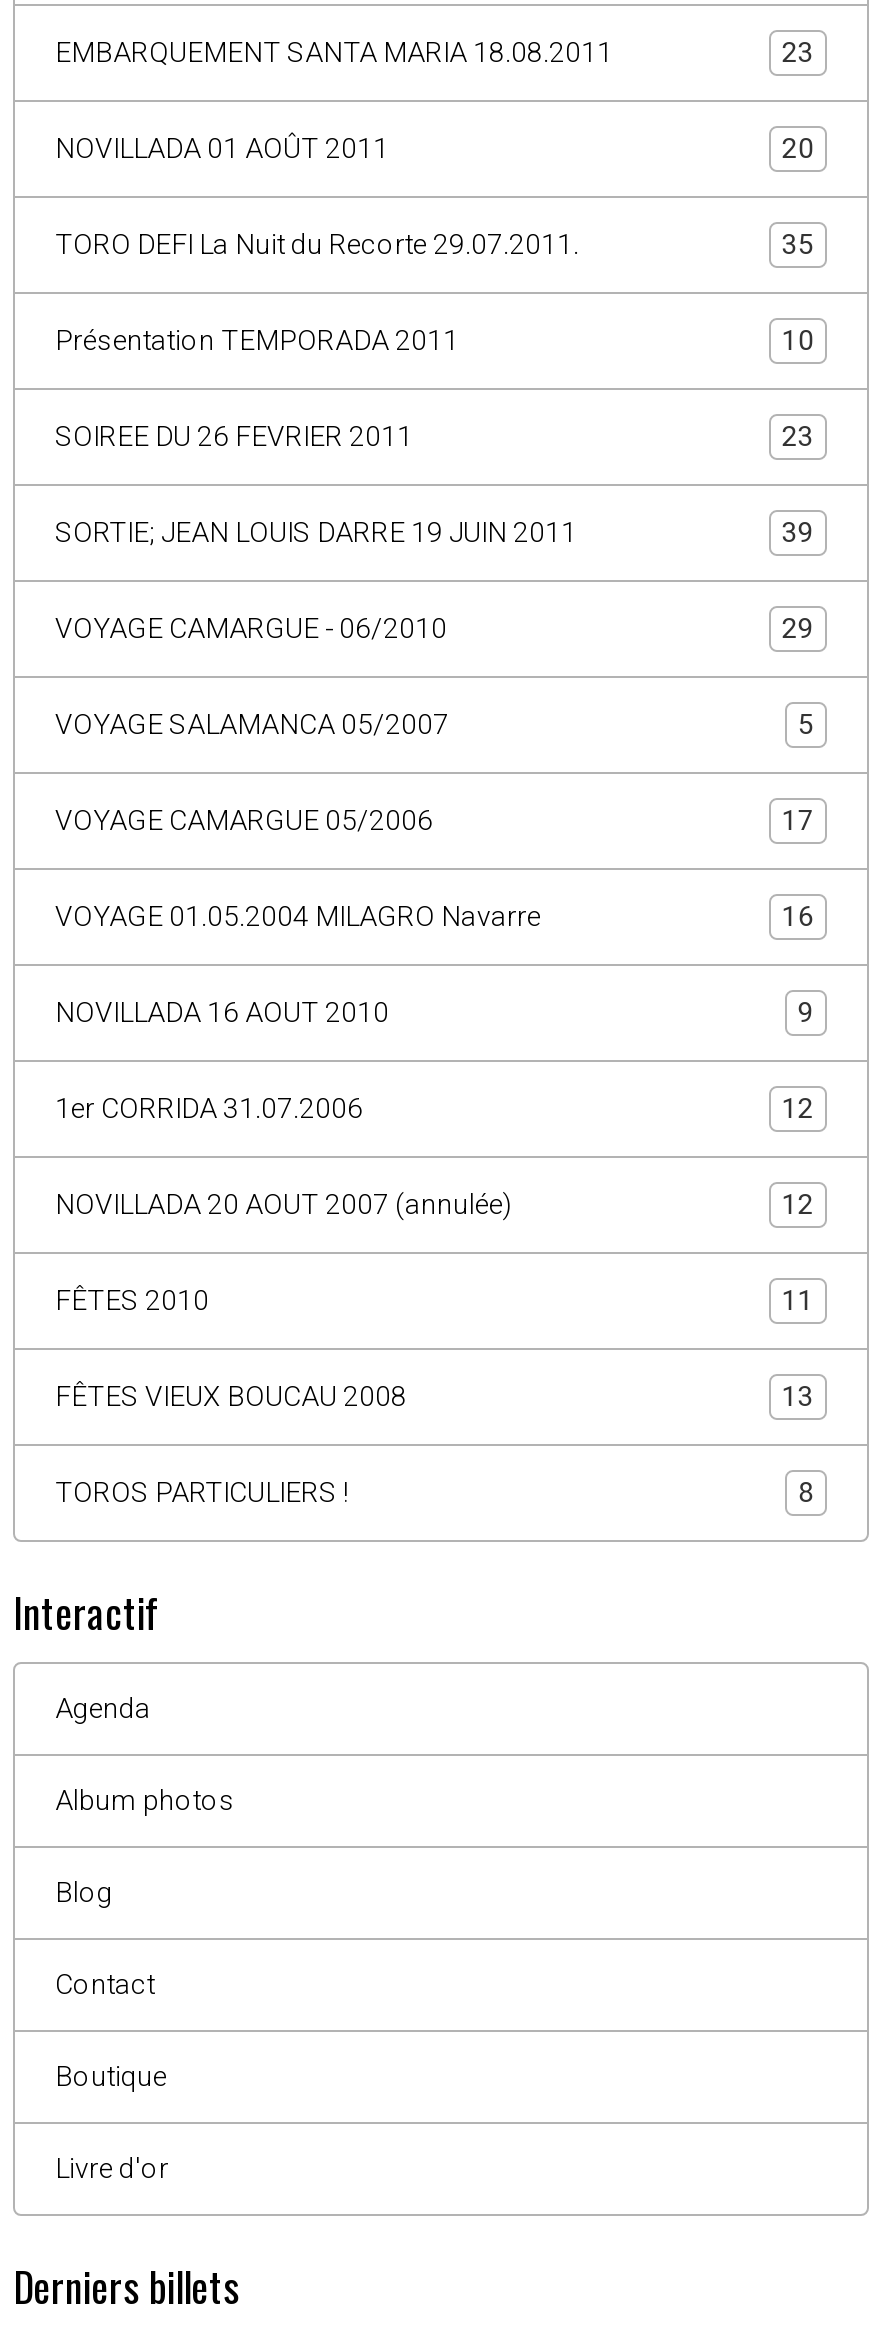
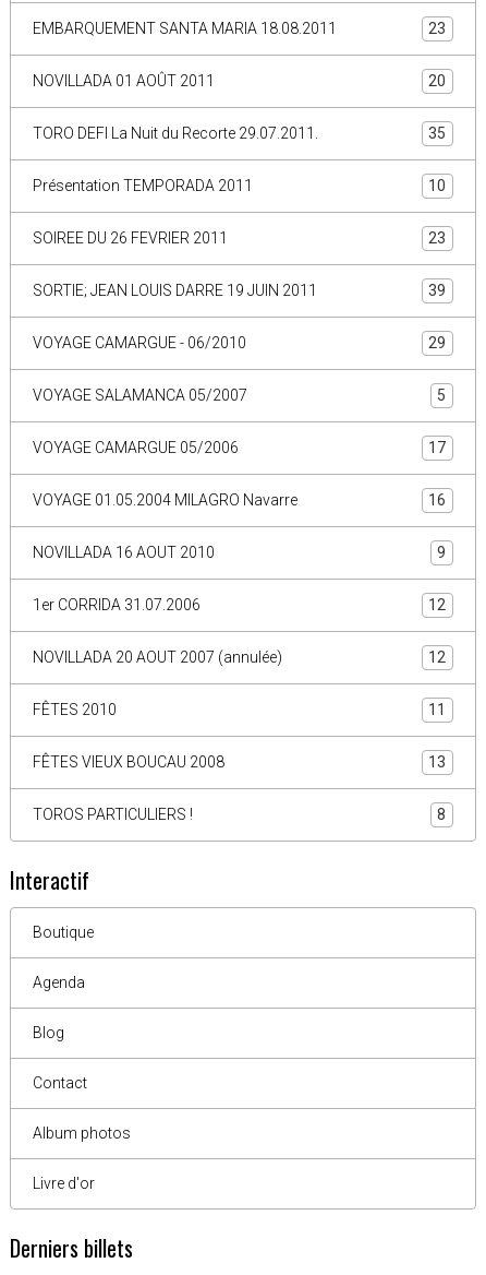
moved down: Agenda

moved down: Album photos

moved up: Boutique
